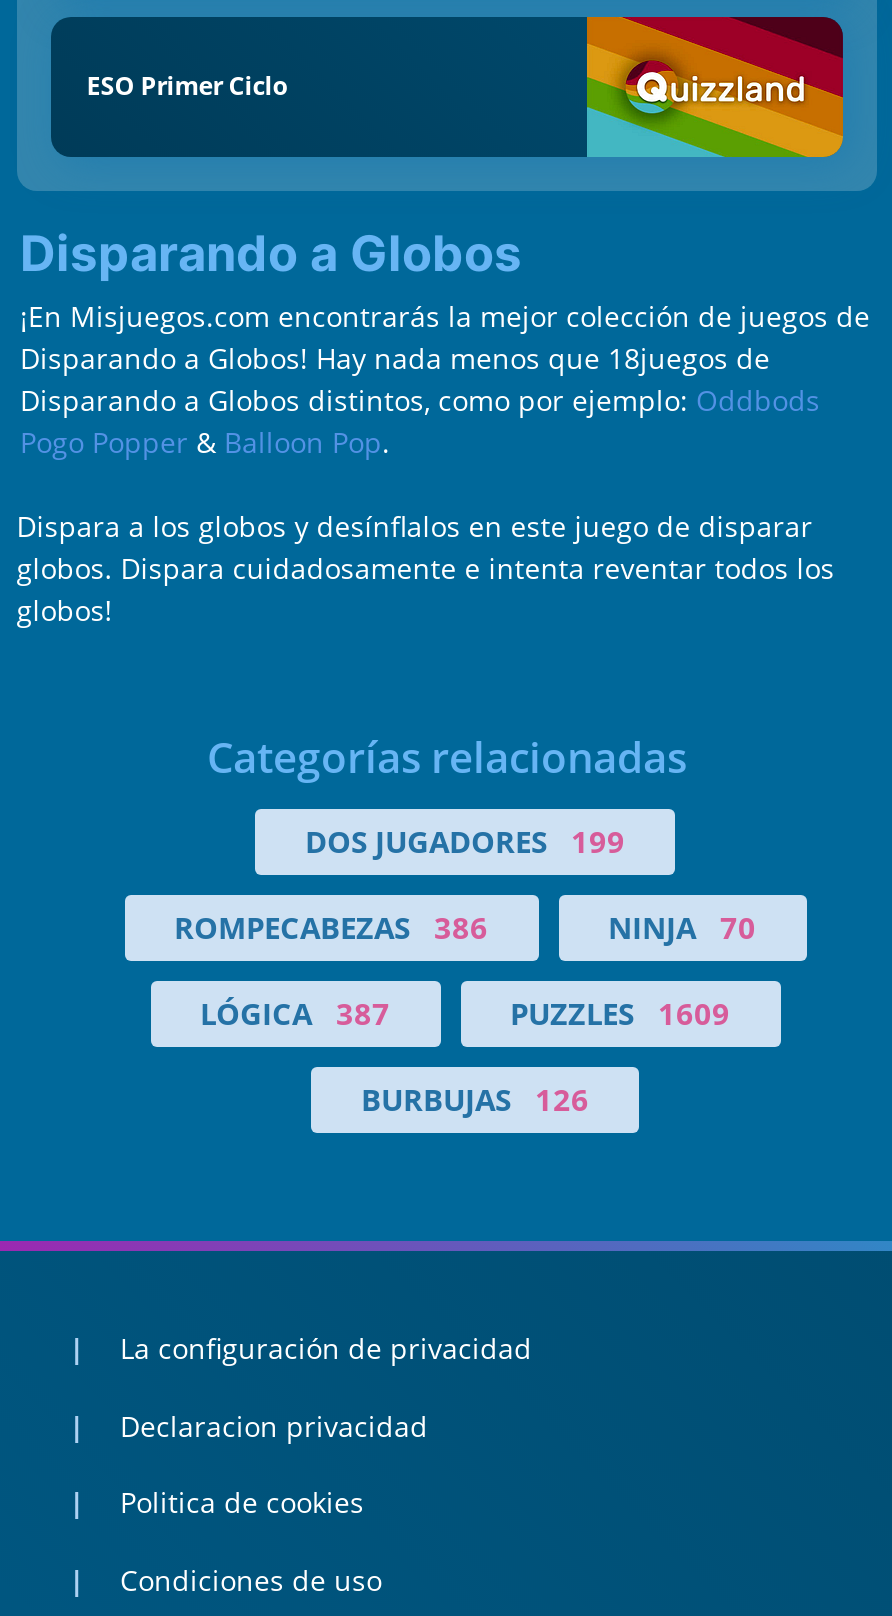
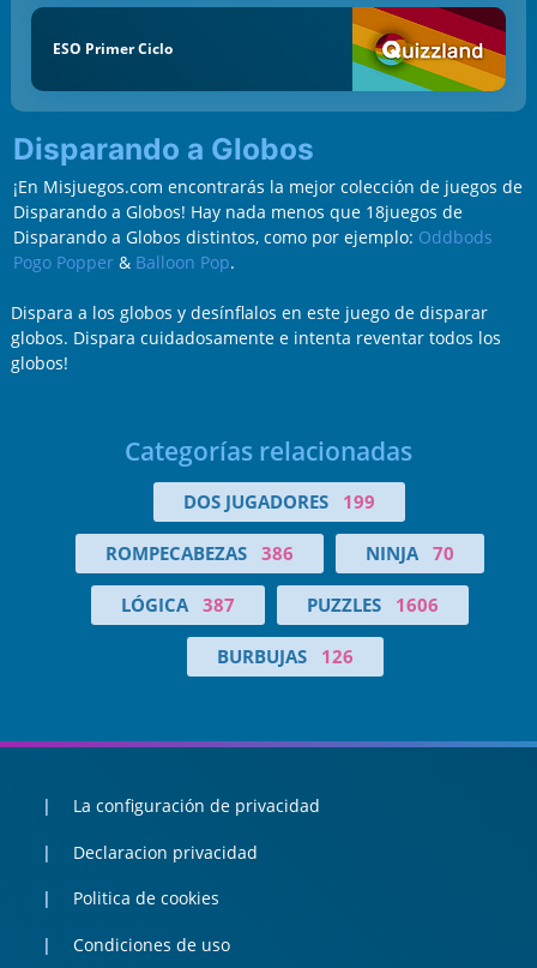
- PUZZLES 1609
+ PUZZLES 1606
